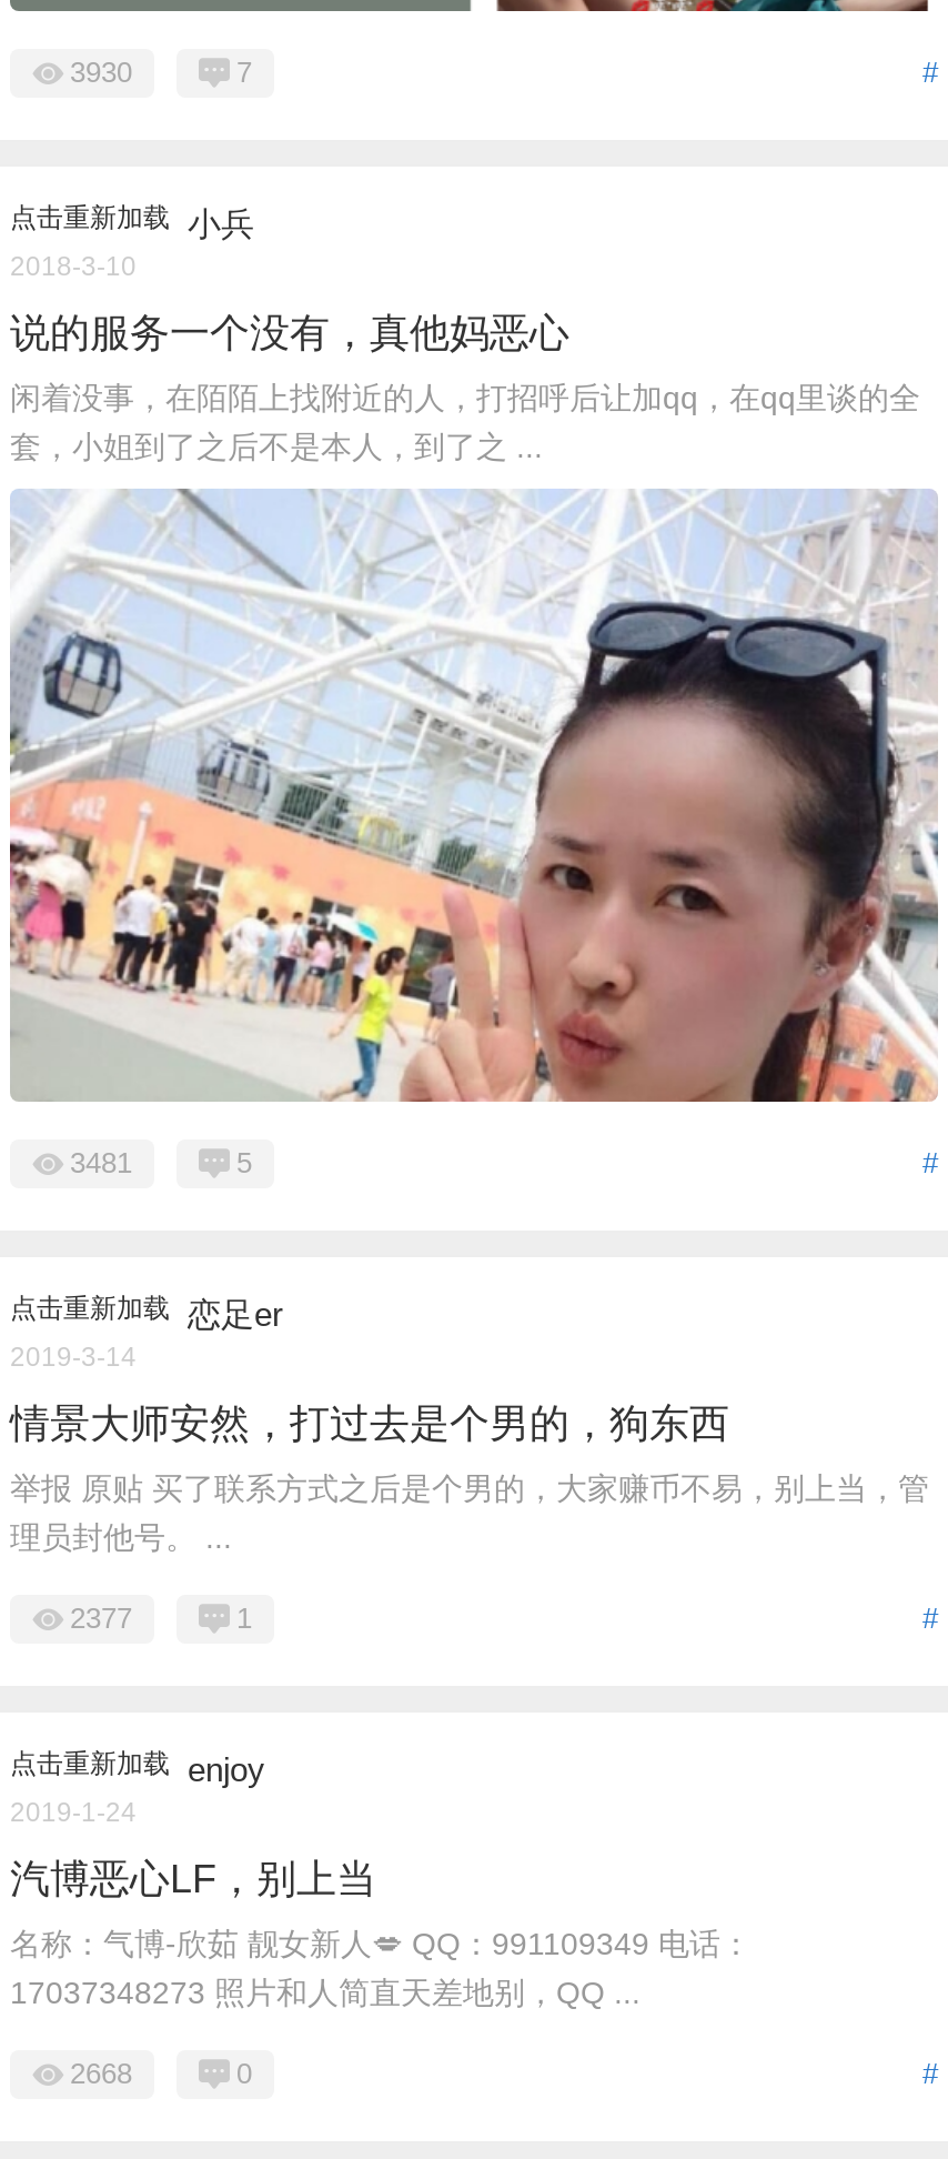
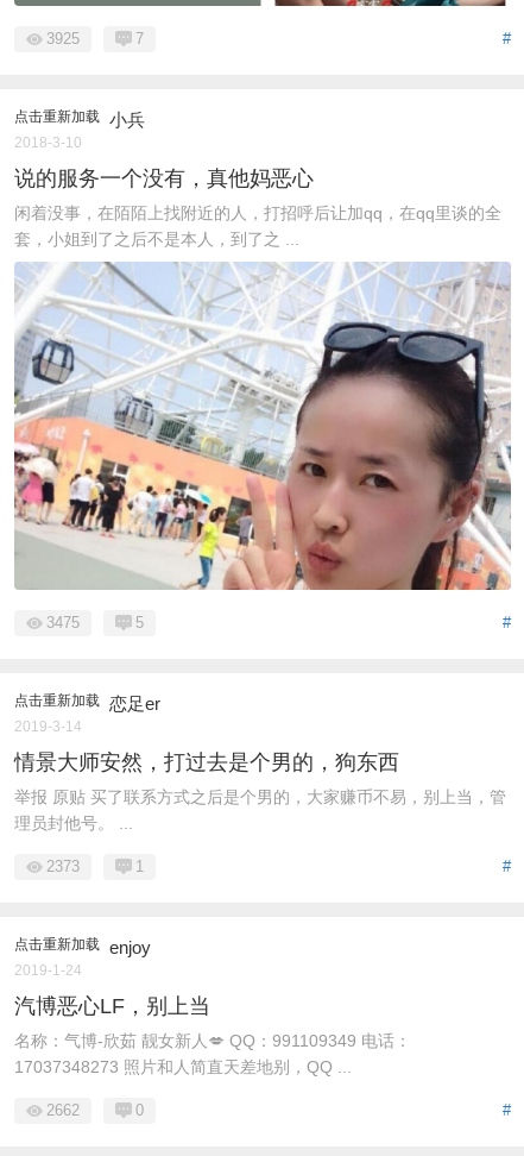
- 3930
+ 3925

- 3481
+ 3475

- 2377
+ 2373

- 2668
+ 2662
